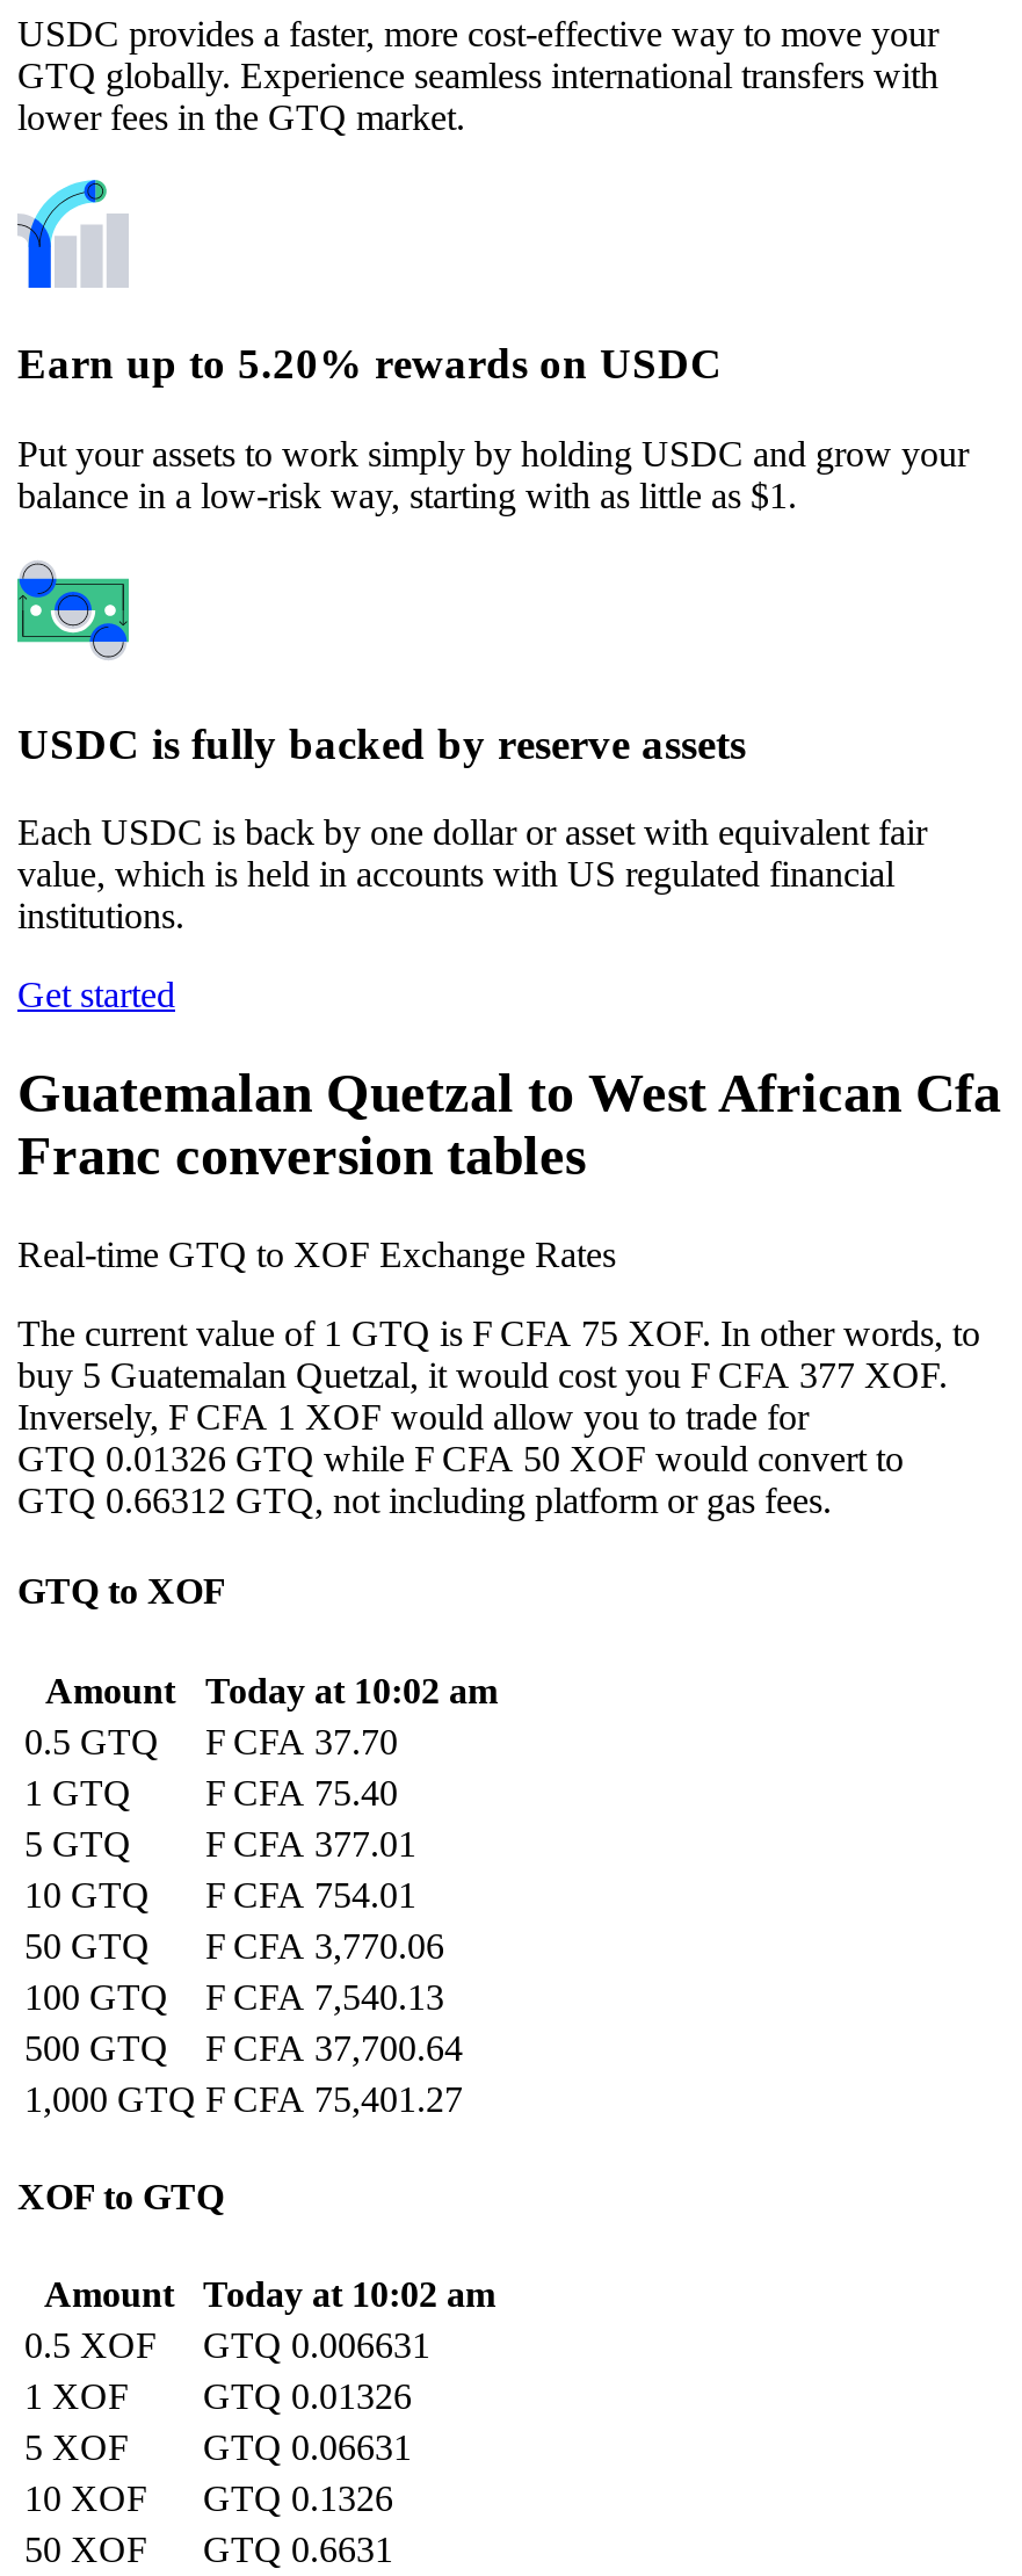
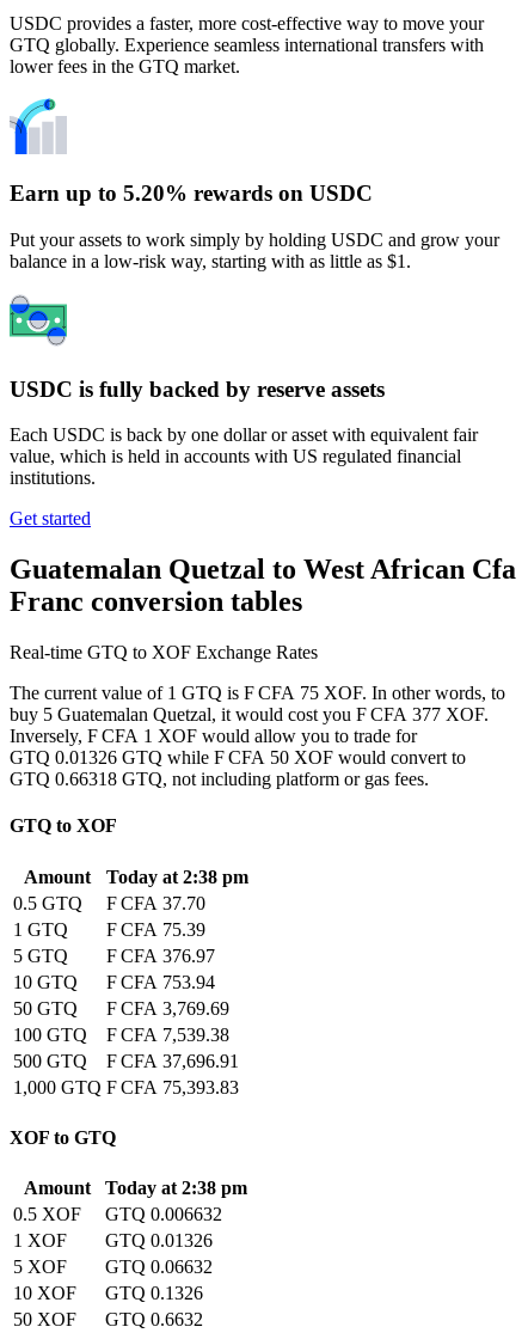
- GTQ 0.66312 GTQ, not including platform or gas fees.
+ GTQ 0.66318 GTQ, not including platform or gas fees.

- Amount Today at 10:02 am
+ Amount Today at 2:38 pm

- 1 GTQ F CFA 75.40
+ 1 GTQ F CFA 75.39

- 5 GTQ F CFA 377.01
+ 5 GTQ F CFA 376.97

- 10 GTQ F CFA 754.01
+ 10 GTQ F CFA 753.94

- 50 GTQ F CFA 3,770.06
+ 50 GTQ F CFA 3,769.69

- 100 GTQ F CFA 7,540.13
+ 100 GTQ F CFA 7,539.38

- 500 GTQ F CFA 37,700.64
+ 500 GTQ F CFA 37,696.91

- 1,000 GTQ F CFA 75,401.27
+ 1,000 GTQ F CFA 75,393.83

- Amount Today at 10:02 am
+ Amount Today at 2:38 pm

- 0.5 XOF GTQ 0.006631
+ 0.5 XOF GTQ 0.006632

- 5 XOF GTQ 0.06631
+ 5 XOF GTQ 0.06632

- 50 XOF GTQ 0.6631
+ 50 XOF GTQ 0.6632
